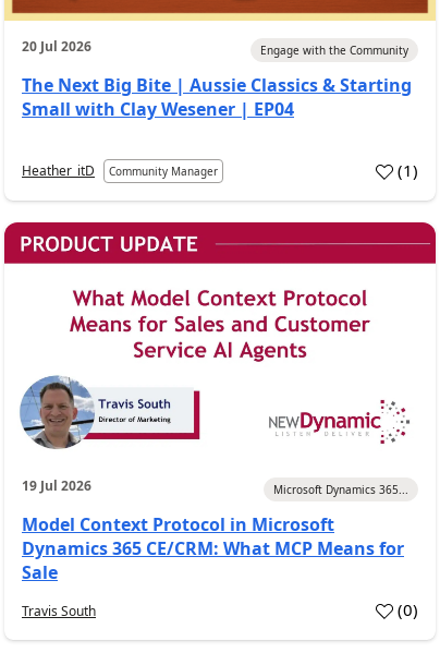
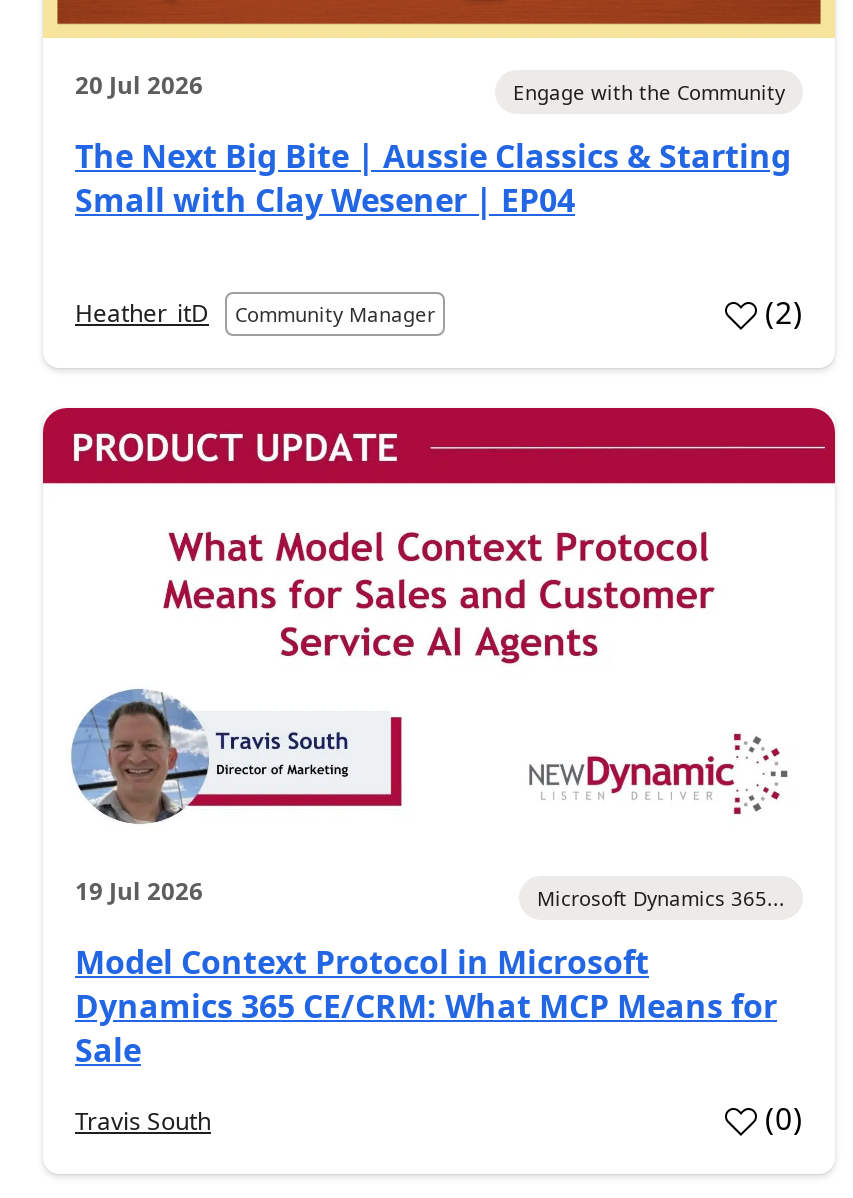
- (1)
+ (2)
